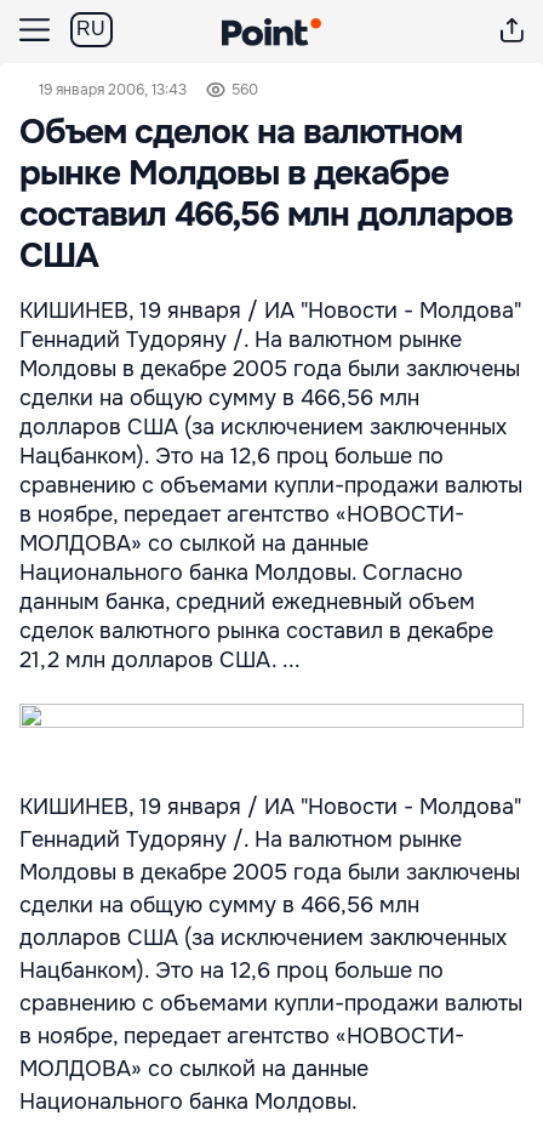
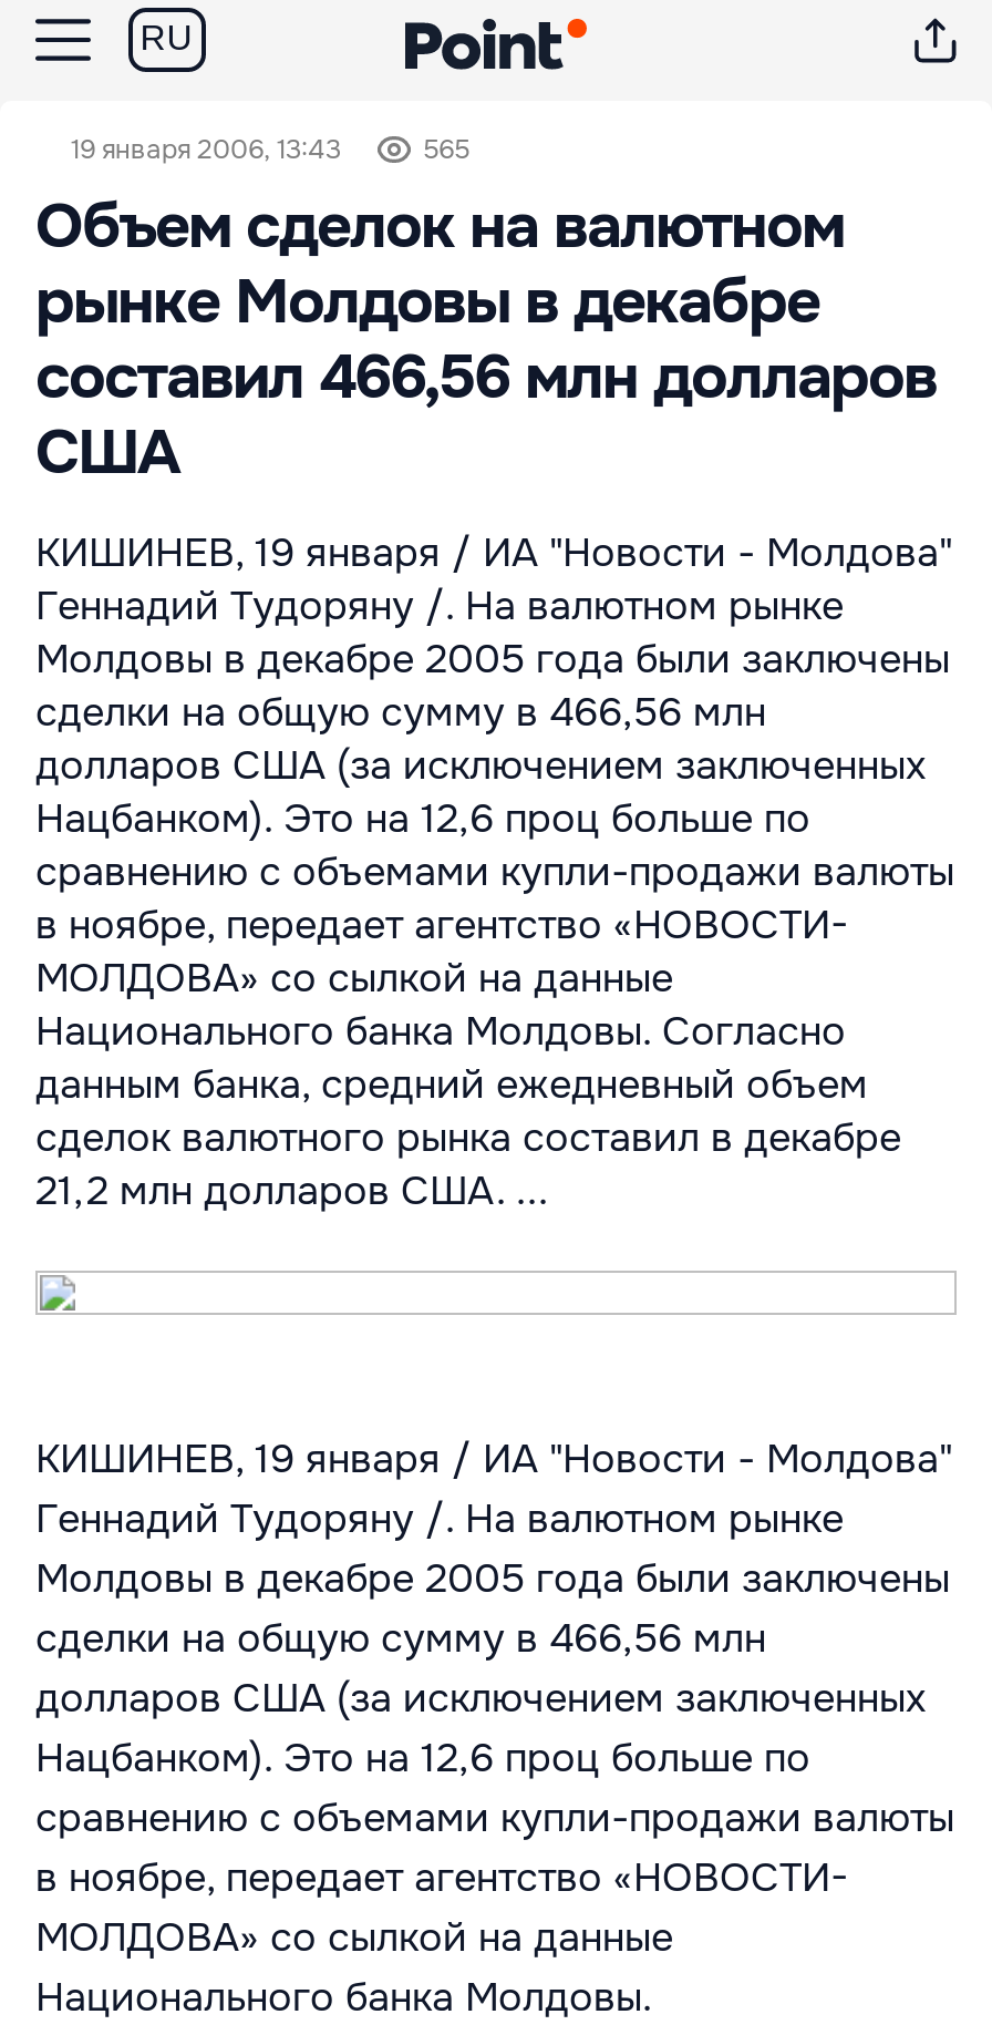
- 560
+ 565
